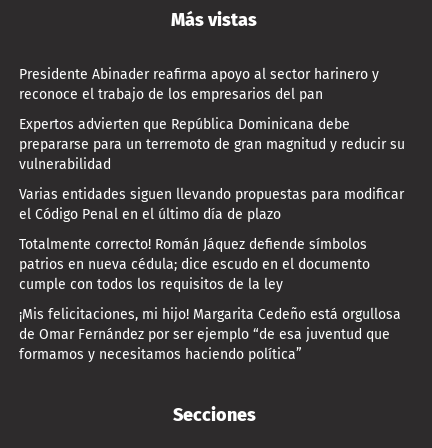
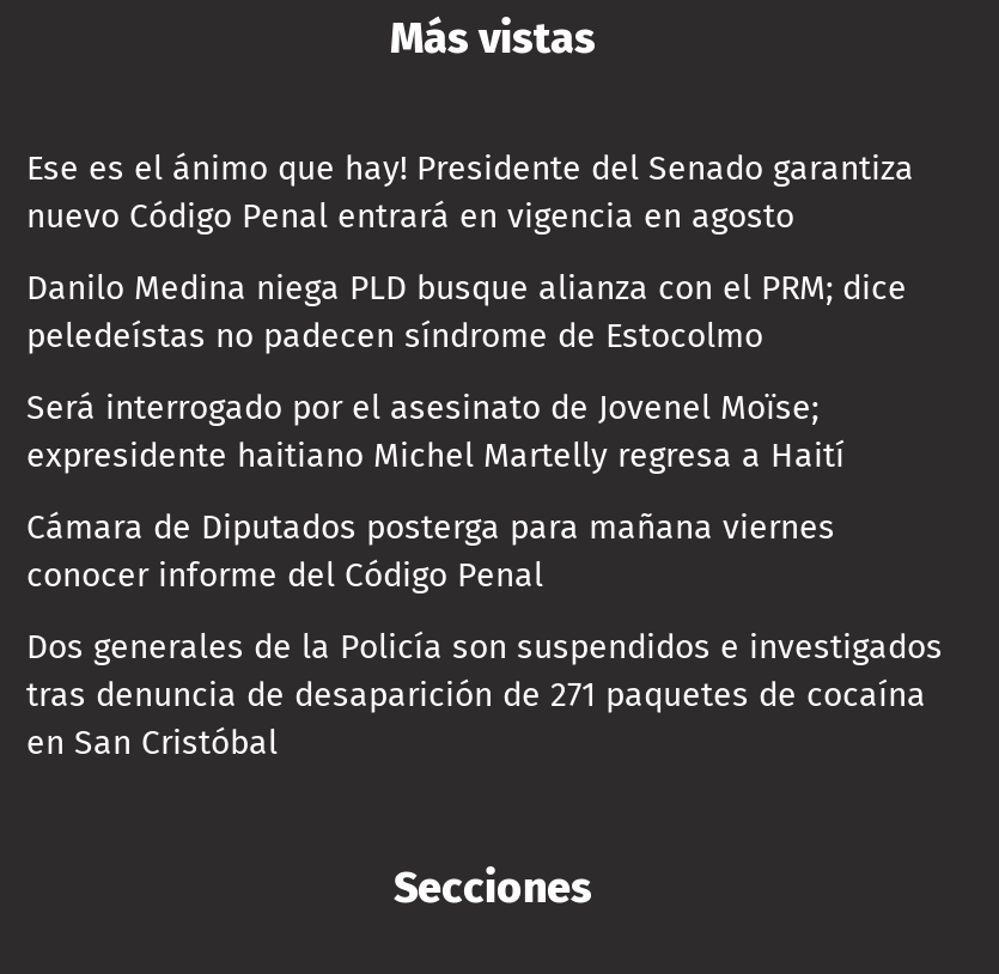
- Presidente Abinader reafirma apoyo al sector harinero y
- reconoce el trabajo de los empresarios del pan
+ Ese es el ánimo que hay! Presidente del Senado garantiza
+ nuevo Código Penal entrará en vigencia en agosto

- Expertos advierten que República Dominicana debe
- prepararse para un terremoto de gran magnitud y reducir su
- vulnerabilidad
+ Danilo Medina niega PLD busque alianza con el PRM; dice
+ peledeístas no padecen síndrome de Estocolmo

- Varias entidades siguen llevando propuestas para modificar
- el Código Penal en el último día de plazo
+ Será interrogado por el asesinato de Jovenel Moïse;
+ expresidente haitiano Michel Martelly regresa a Haití

- Totalmente correcto! Román Jáquez defiende símbolos
- patrios en nueva cédula; dice escudo en el documento
- cumple con todos los requisitos de la ley
+ Cámara de Diputados posterga para mañana viernes
+ conocer informe del Código Penal

- ¡Mis felicitaciones, mi hijo! Margarita Cedeño está orgullosa
- de Omar Fernández por ser ejemplo “de esa juventud que
- formamos y necesitamos haciendo política”
+ Dos generales de la Policía son suspendidos e investigados
+ tras denuncia de desaparición de 271 paquetes de cocaína
+ en San Cristóbal
